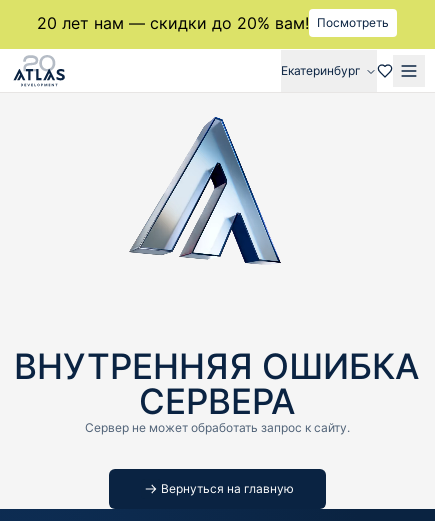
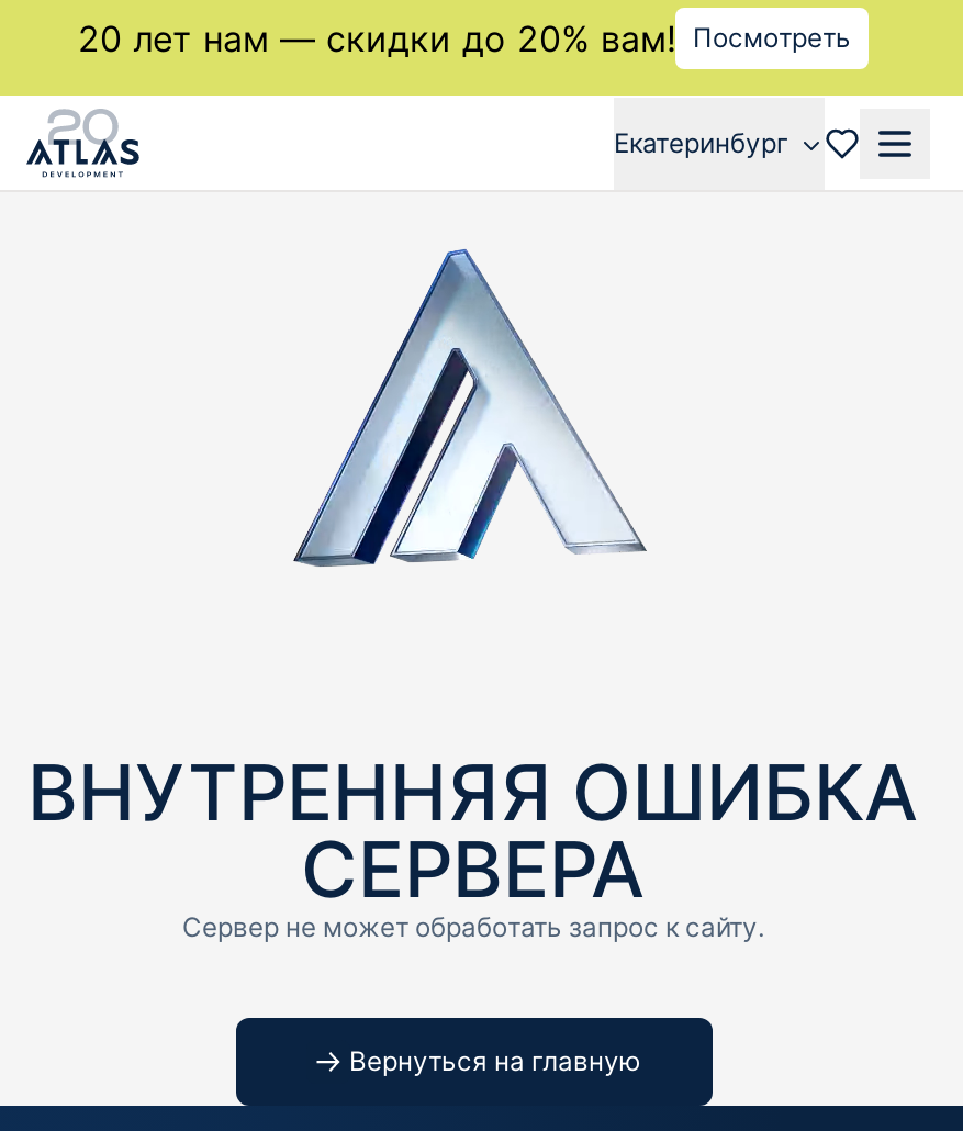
- [image]
+ [image]
